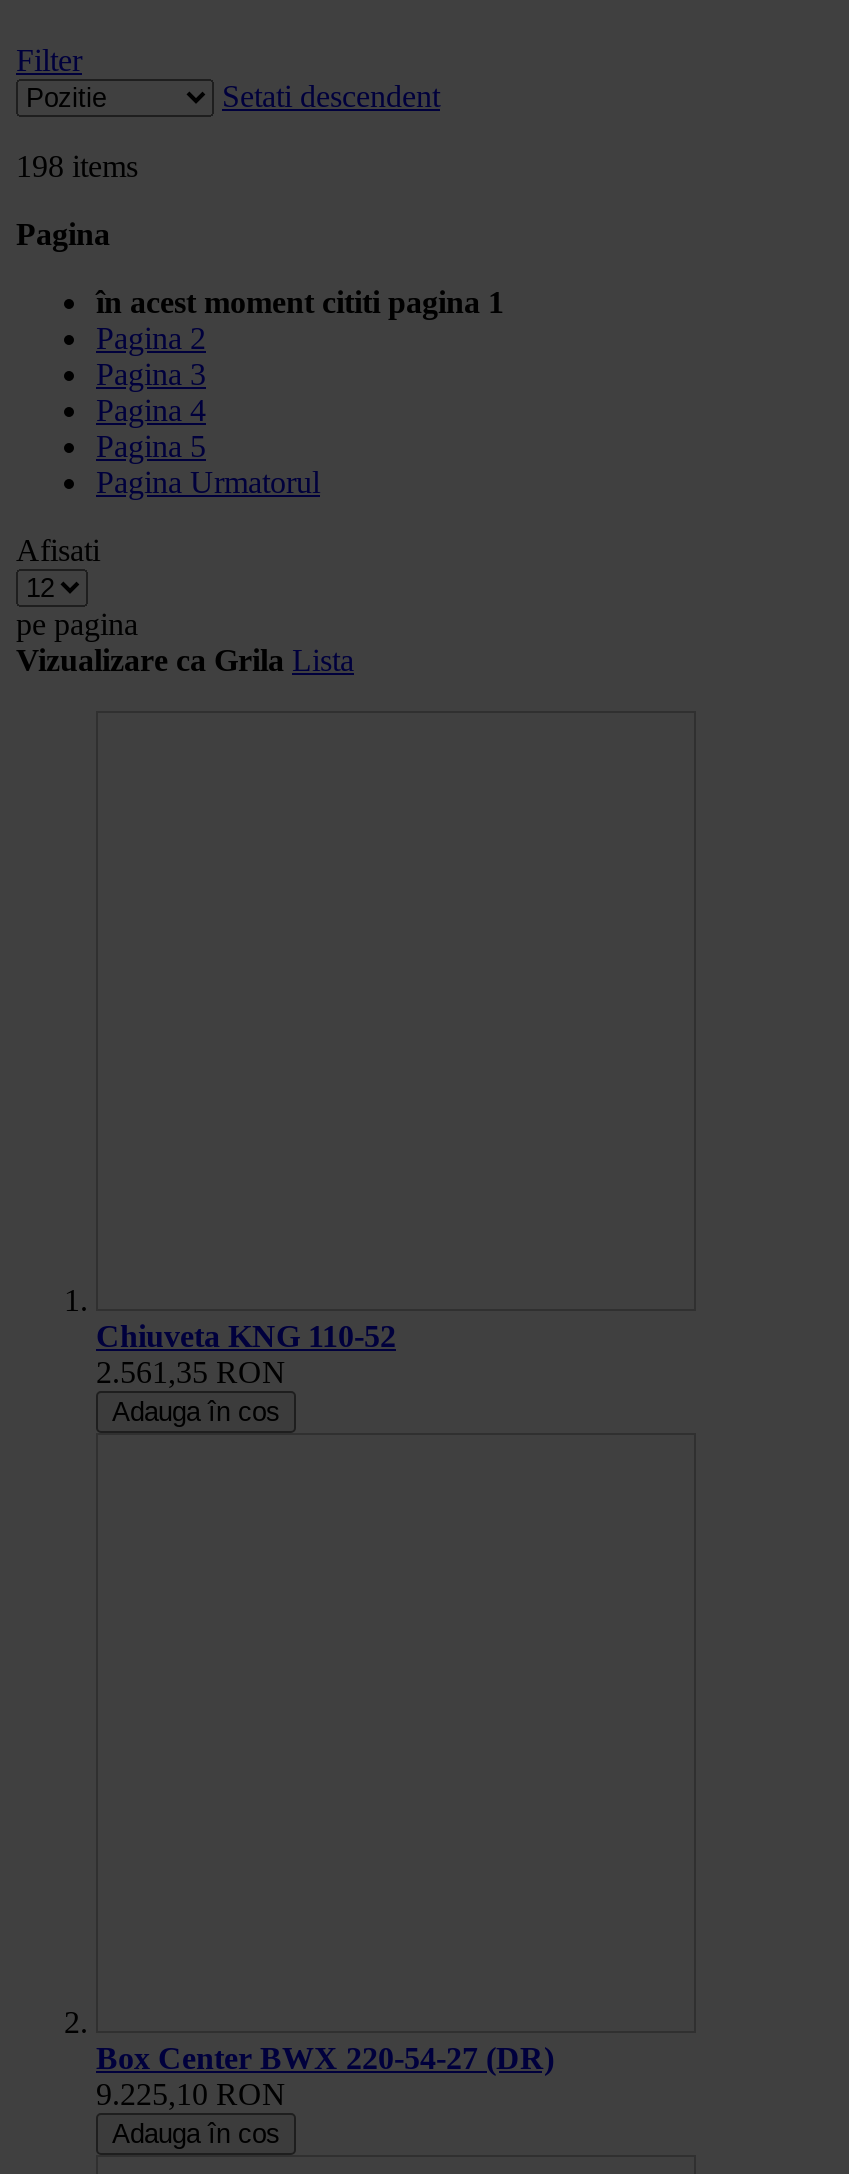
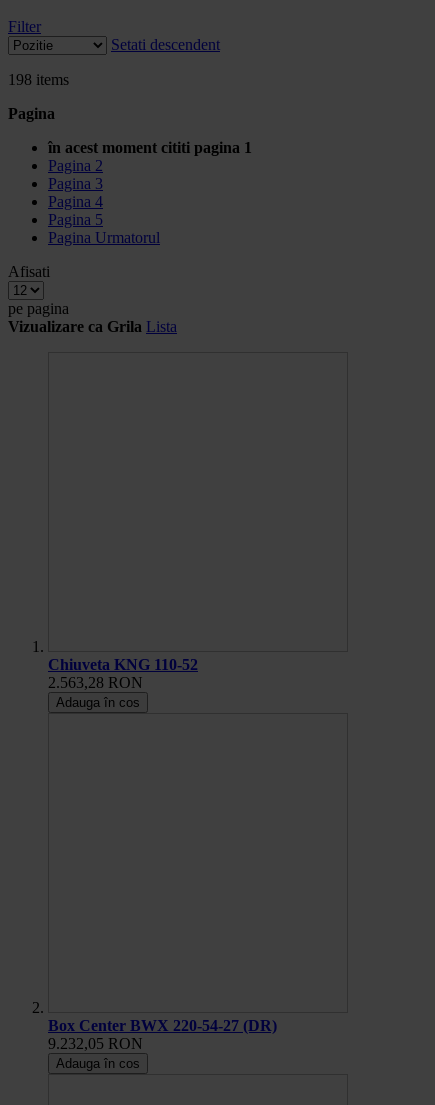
- 2.561,35 RON
+ 2.563,28 RON

- 9.225,10 RON
+ 9.232,05 RON
